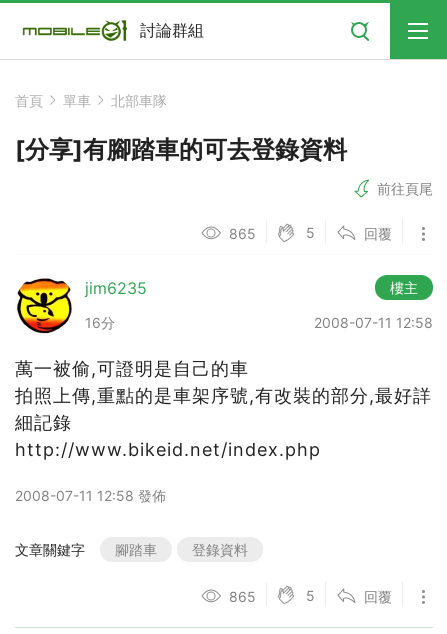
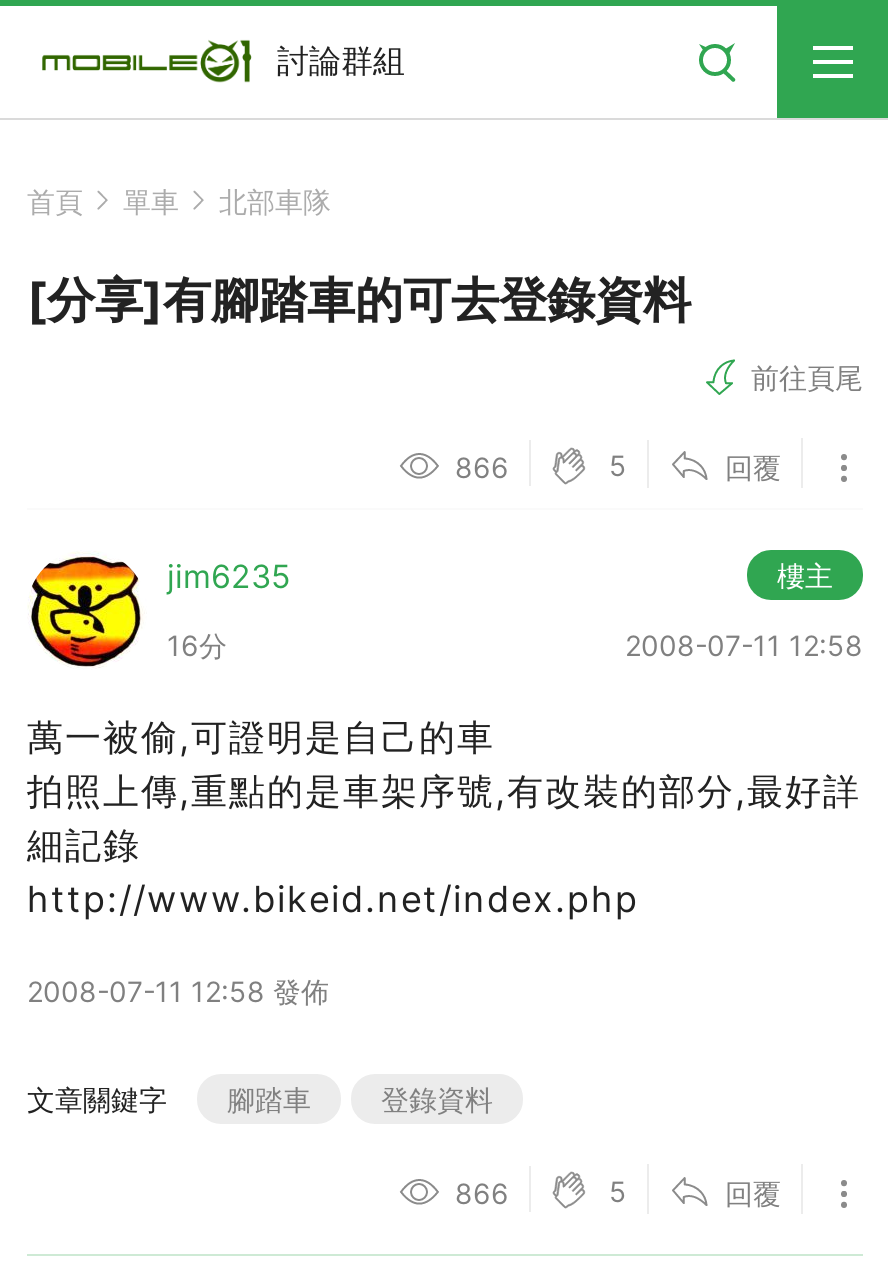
- 865
+ 866

- 865
+ 866
